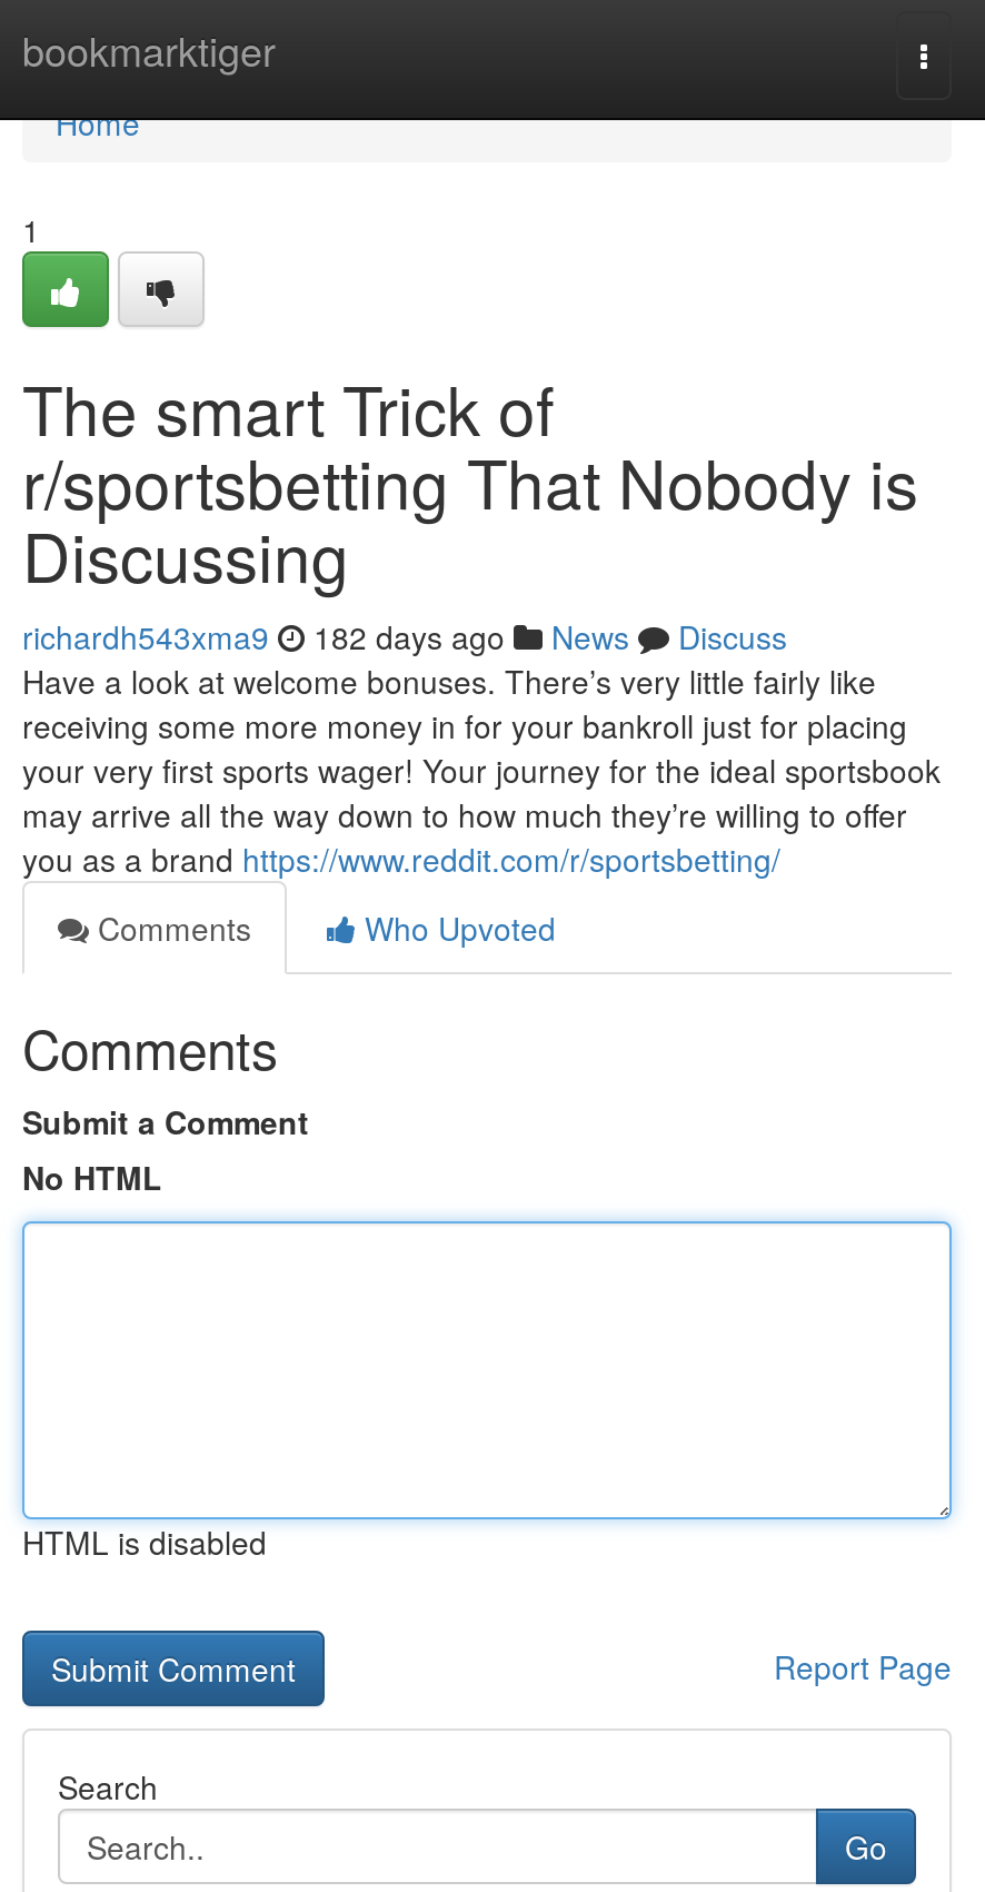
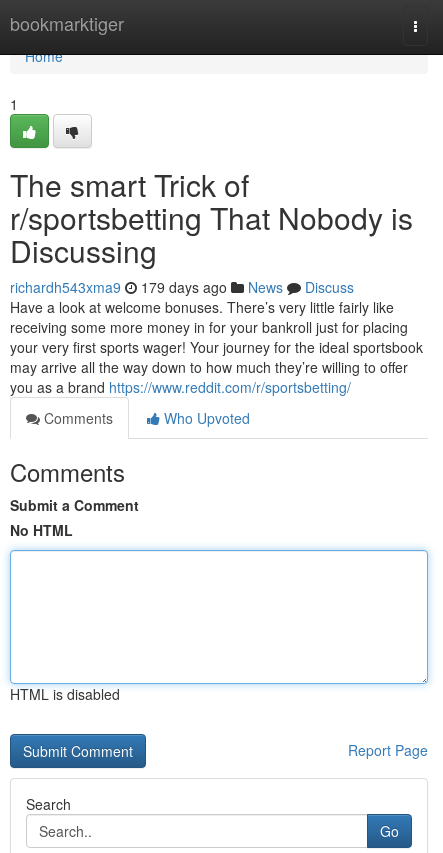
- richardh543xma9 182 days ago News Discuss
+ richardh543xma9 179 days ago News Discuss
